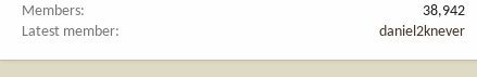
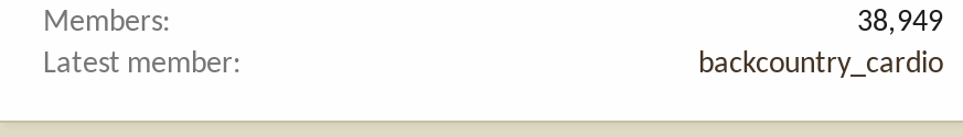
- 38,942
+ 38,949

- daniel2knever
+ backcountry_cardio
